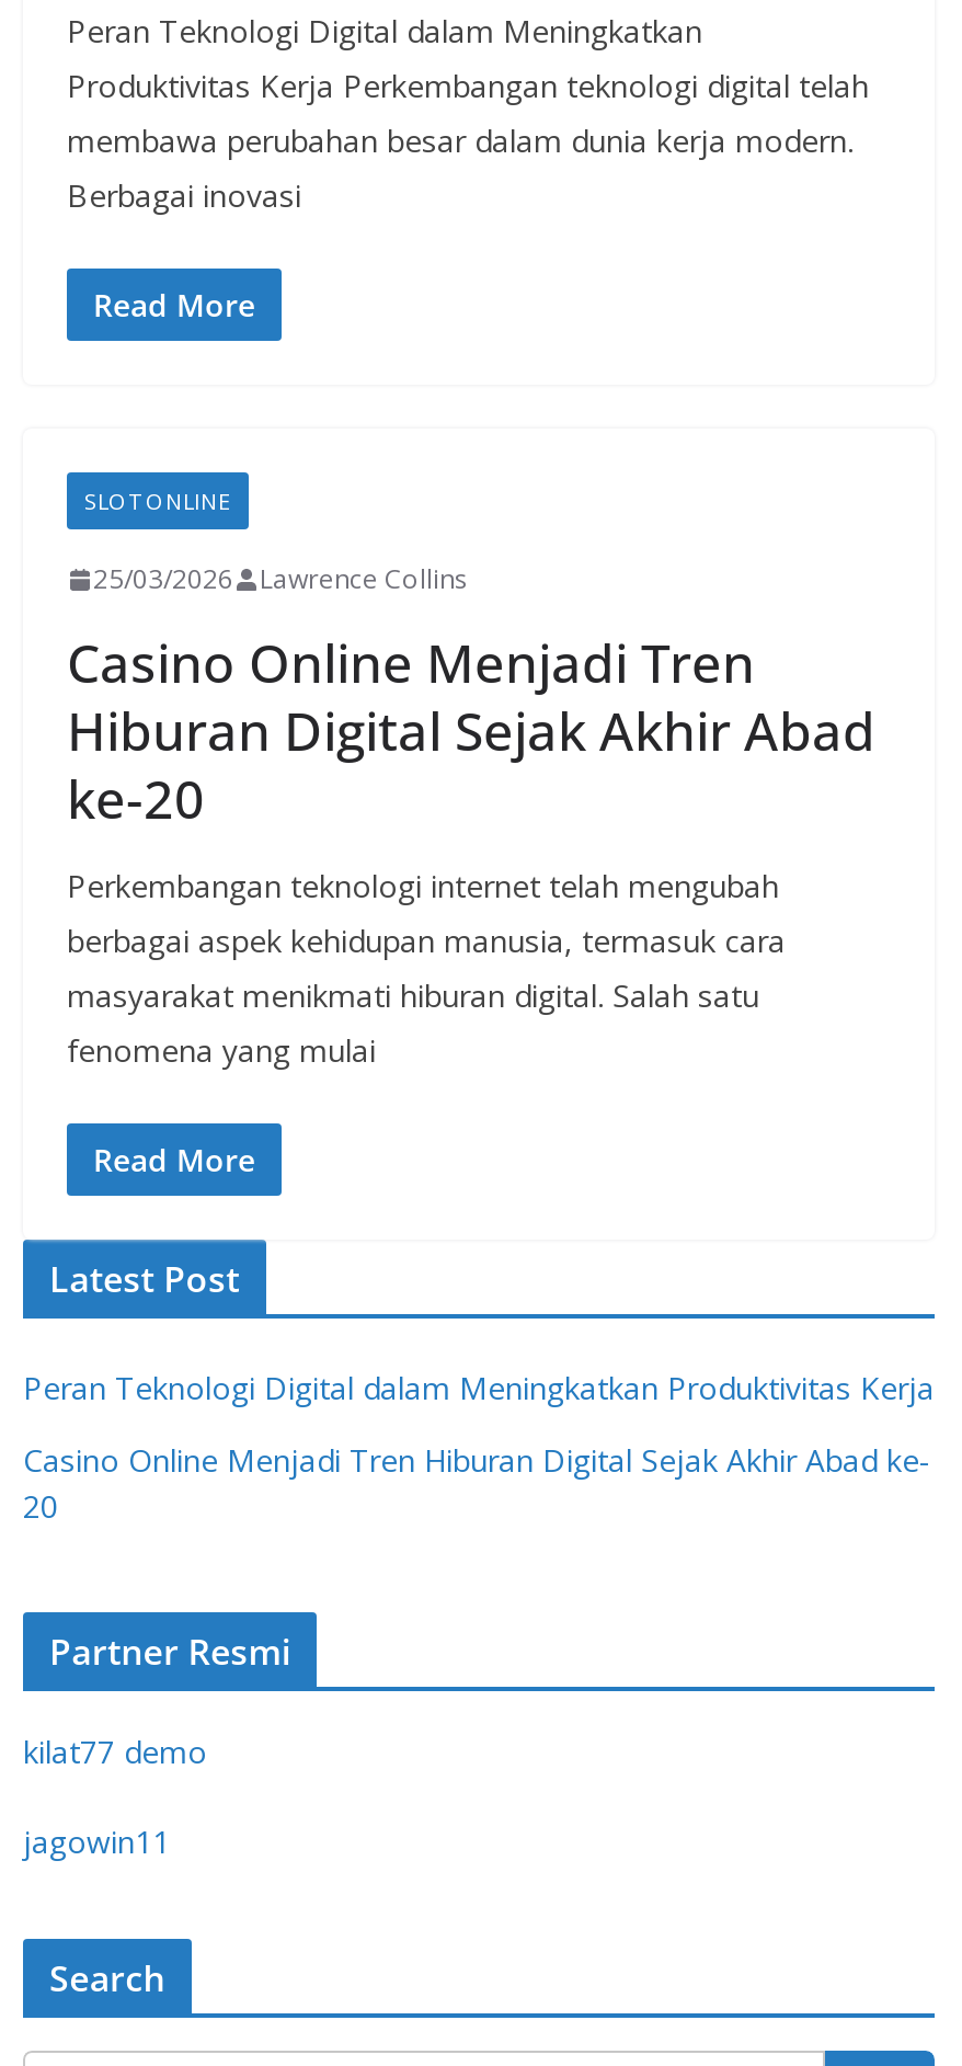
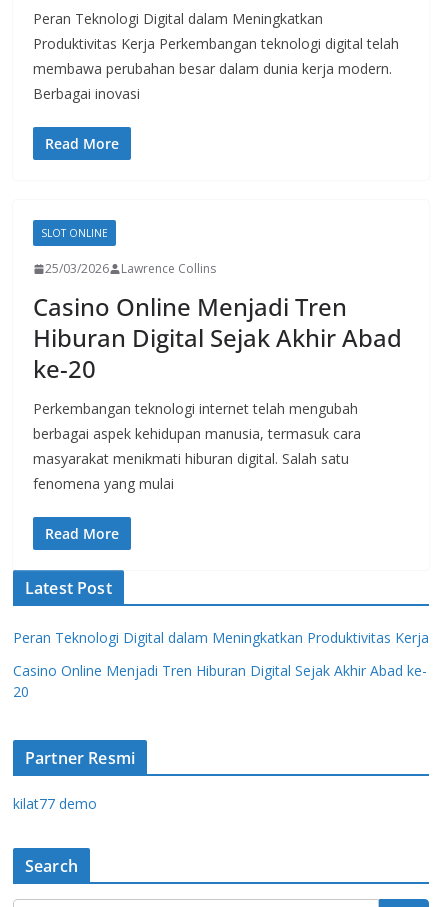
- jagowin11
